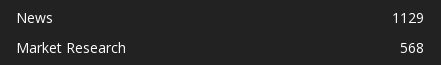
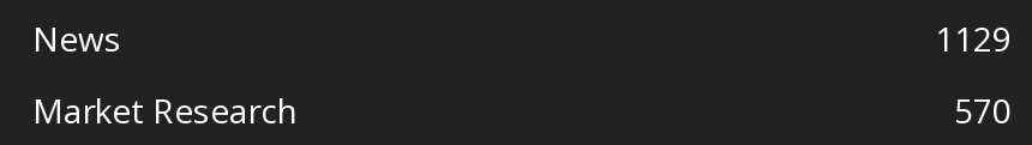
- 568
+ 570
